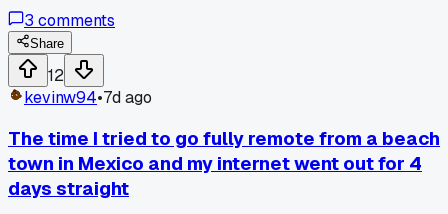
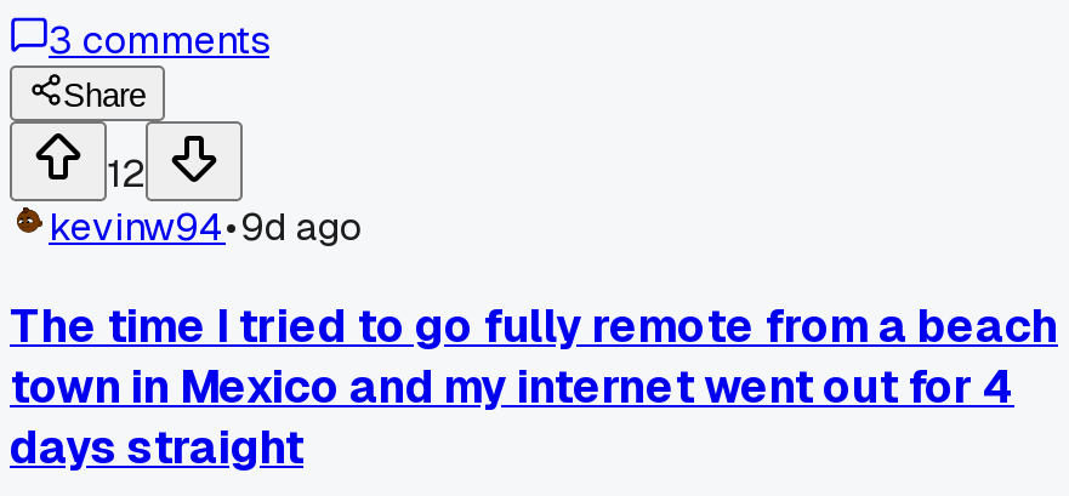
- kevinw94•7d ago
+ kevinw94•9d ago
